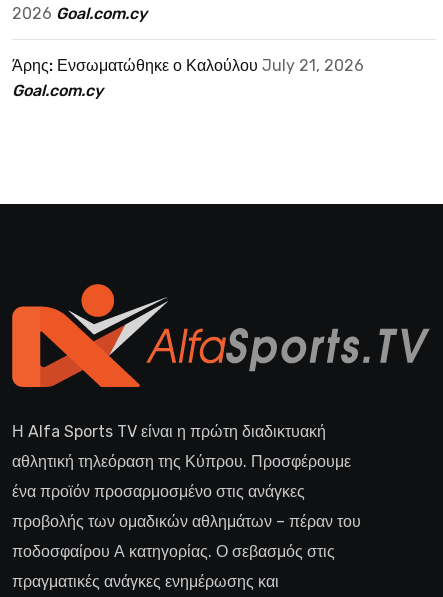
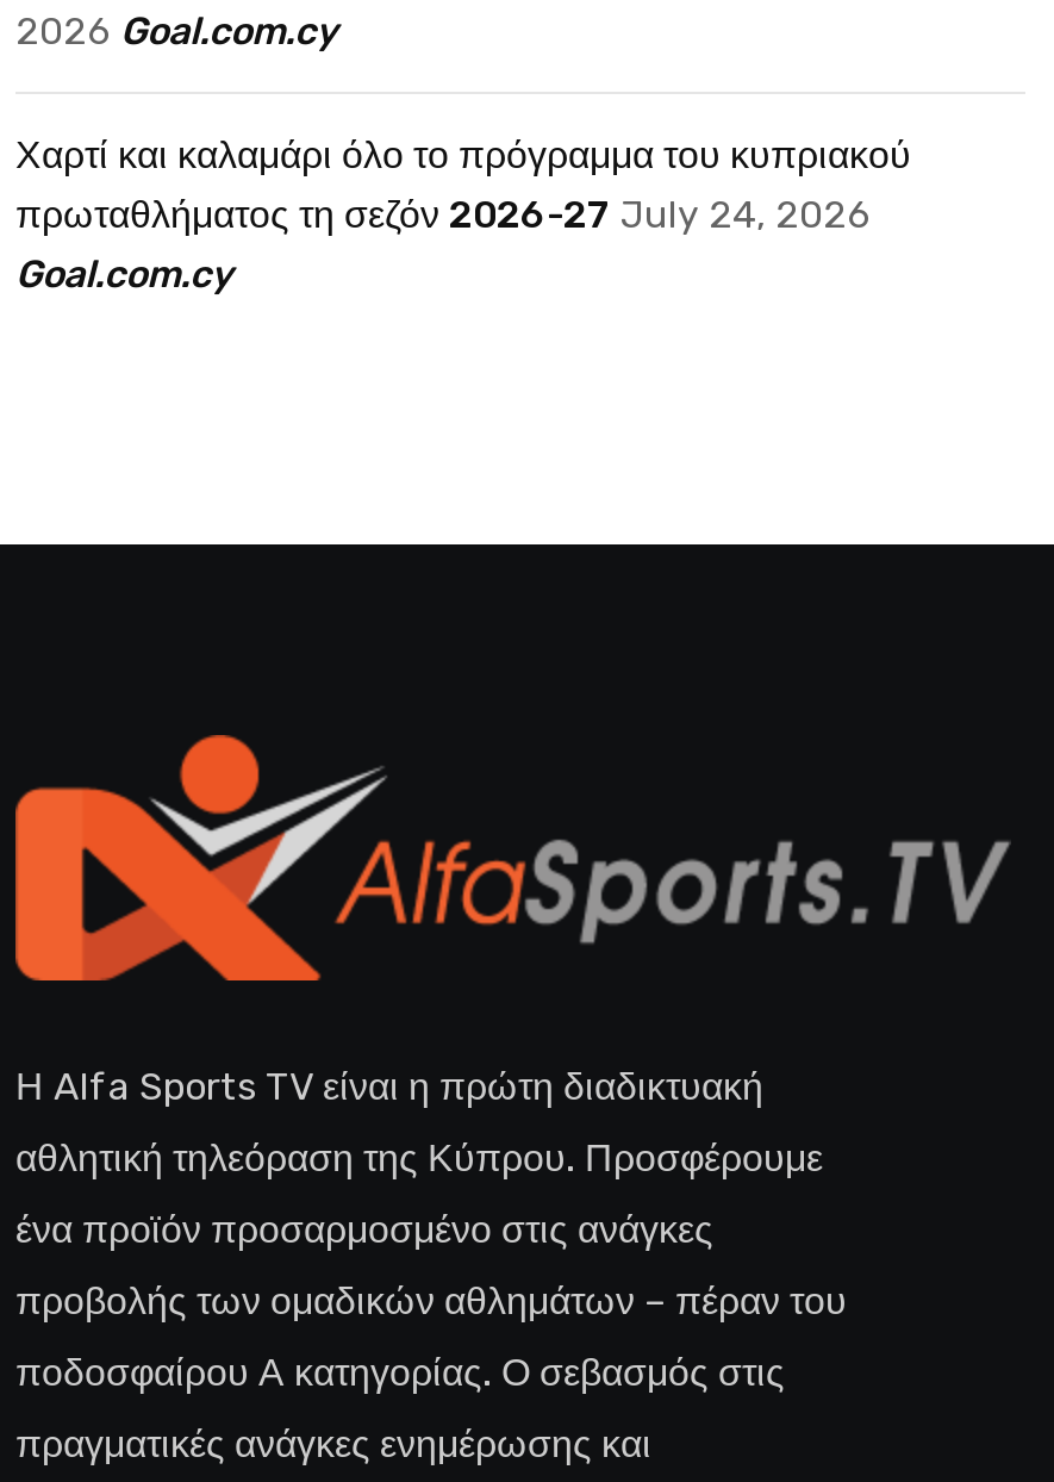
- Άρης: Ενσωματώθηκε ο Καλούλου July 21, 2026
+ Χαρτί και καλαμάρι όλο το πρόγραμμα του κυπριακού
+ πρωταθλήματος τη σεζόν 2026-27 July 24, 2026
